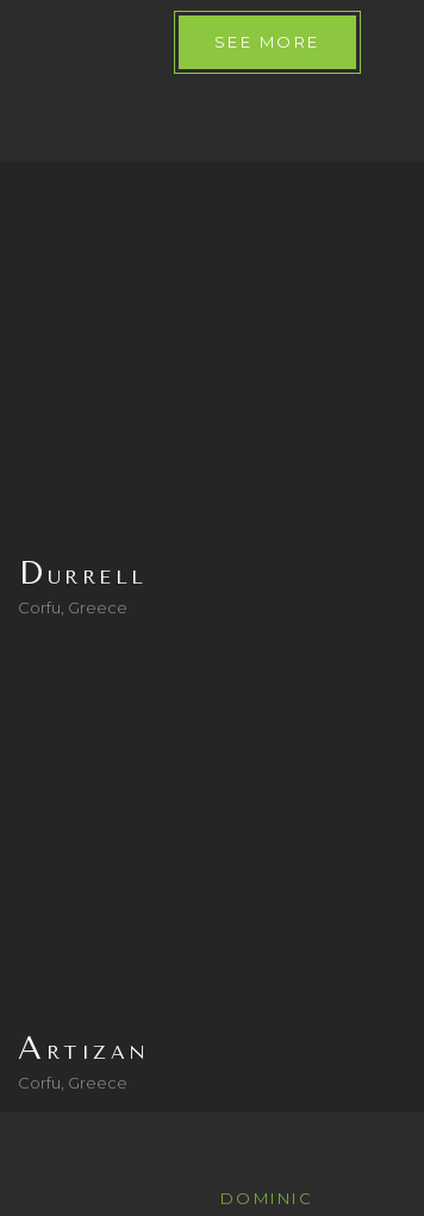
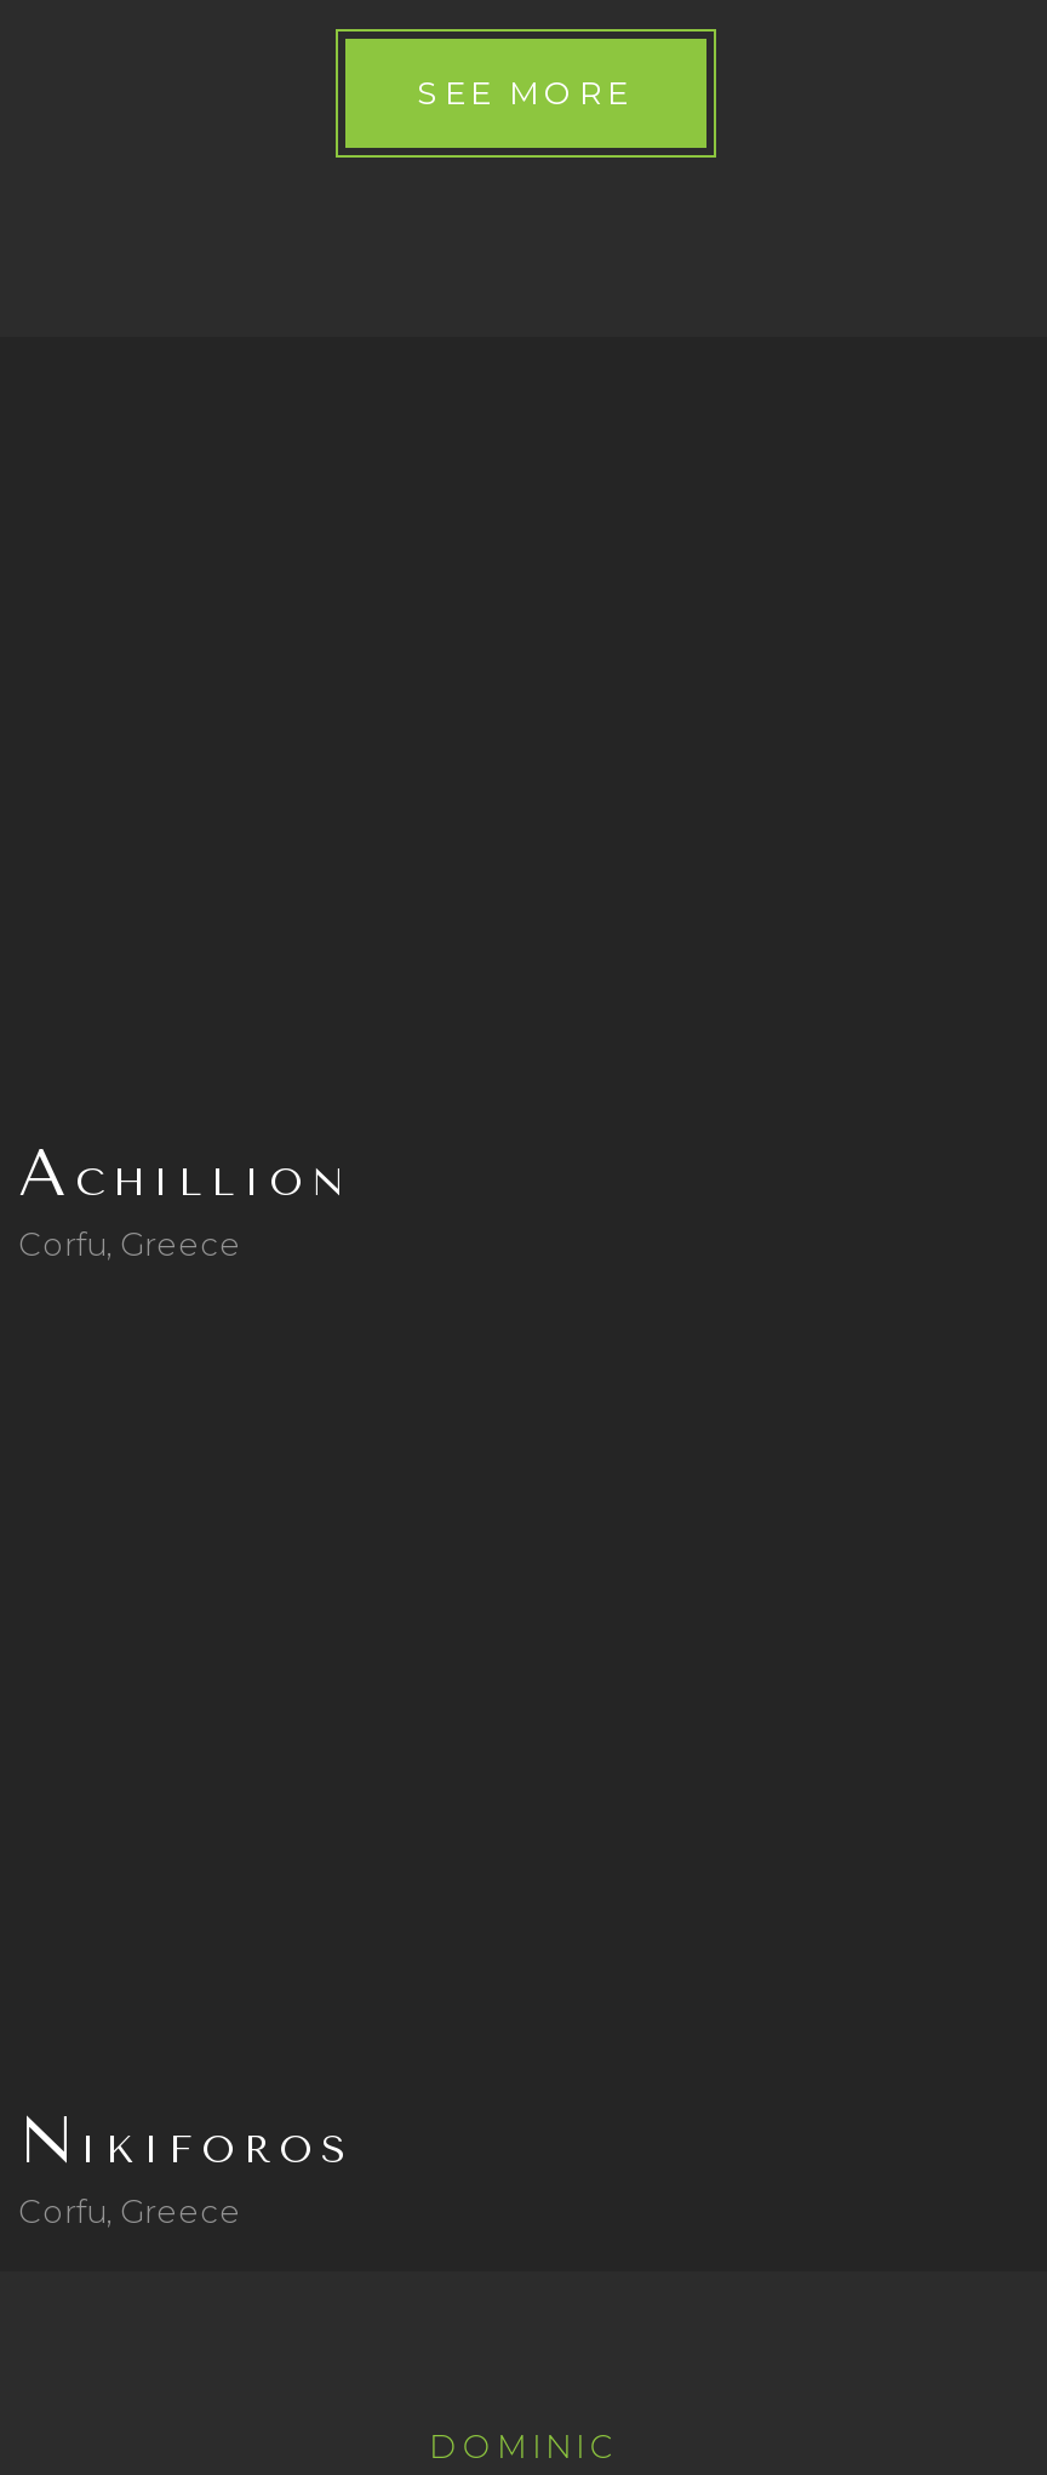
- D URRELL
+ A CHILLION

- A RTIZAN
+ N IKIFOROS
